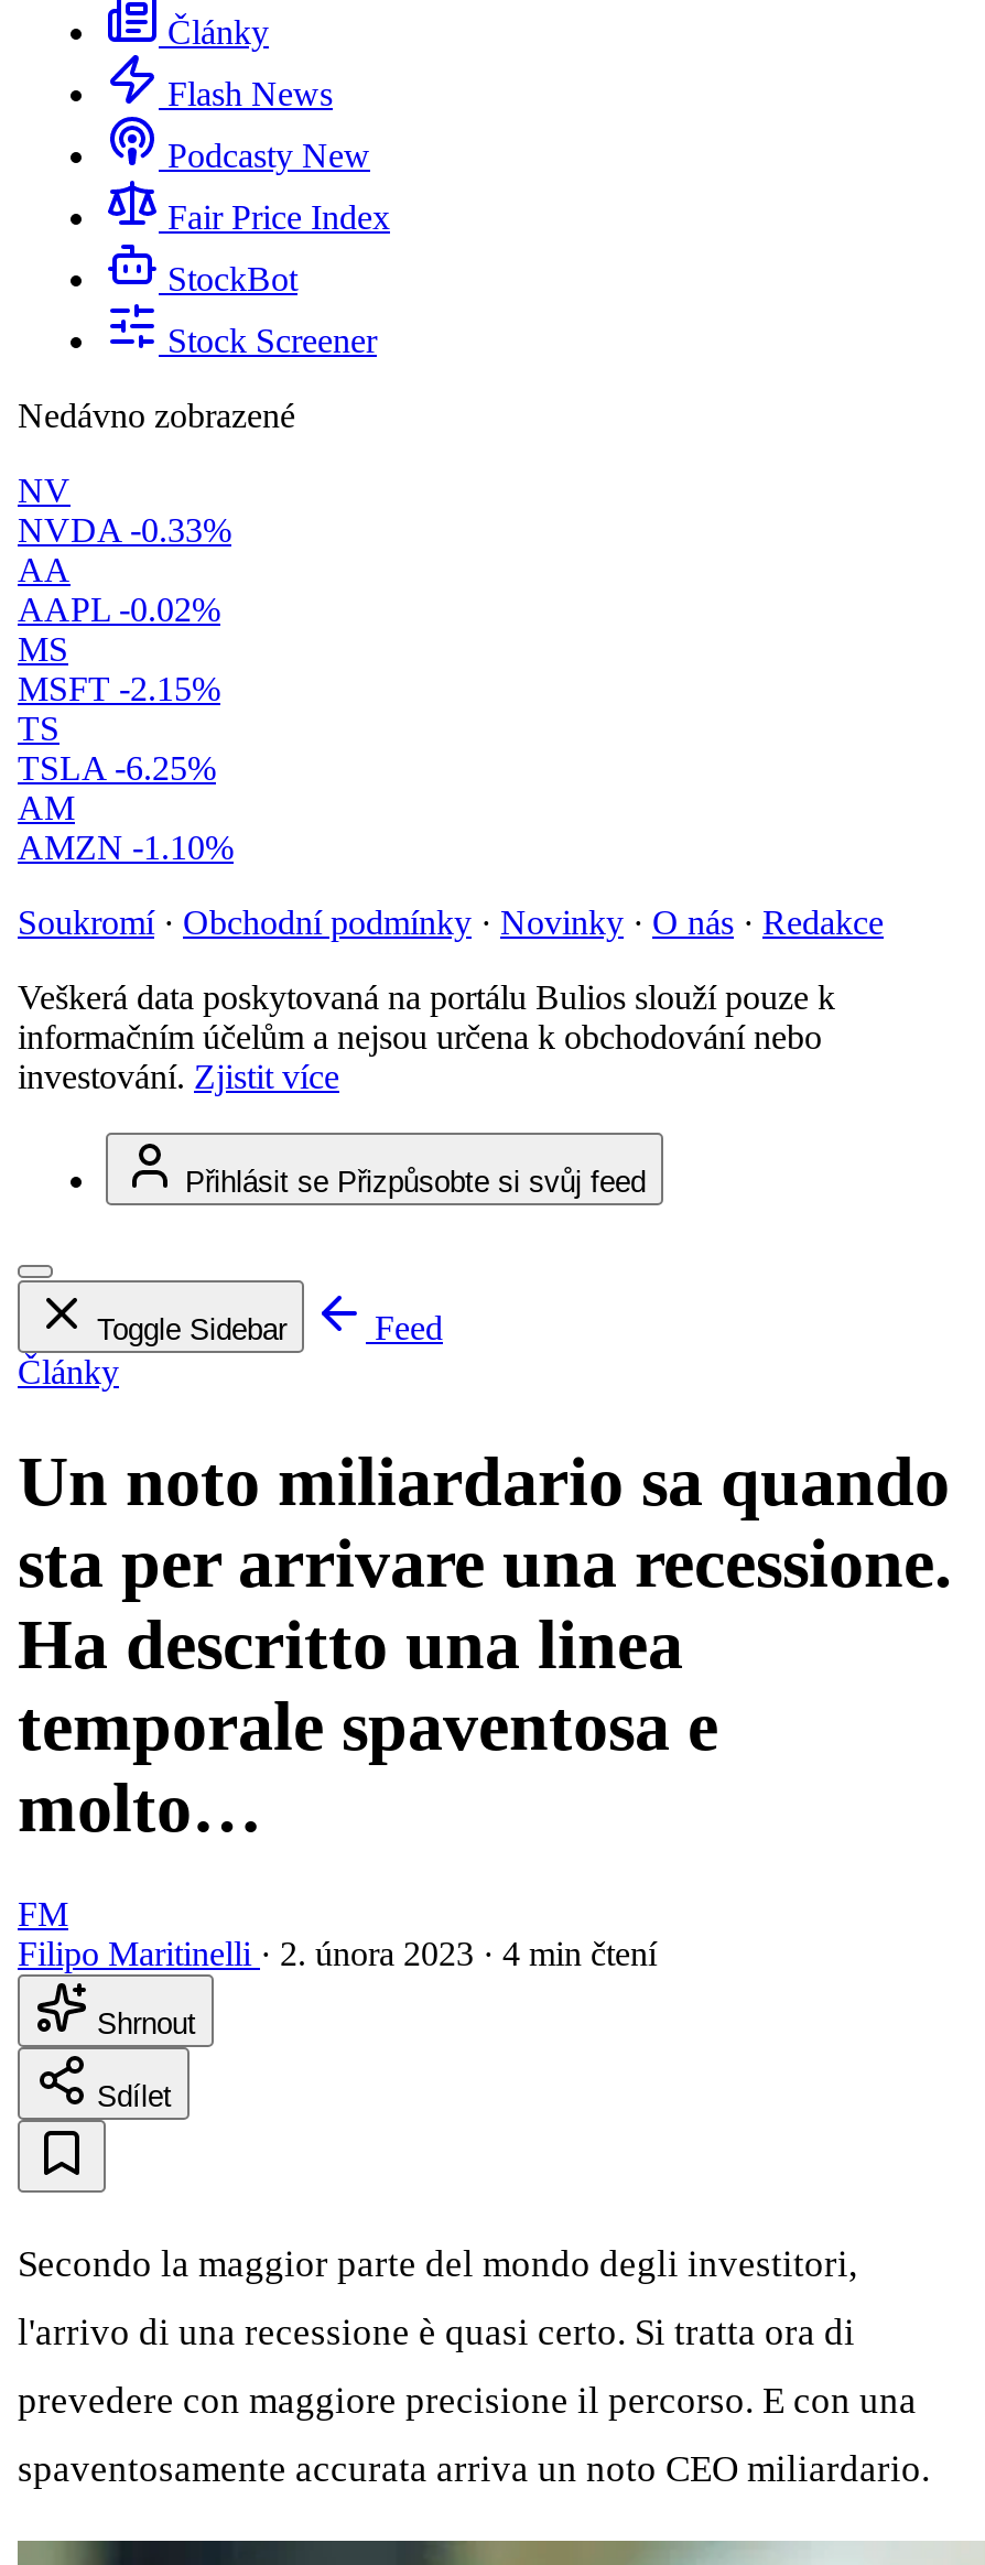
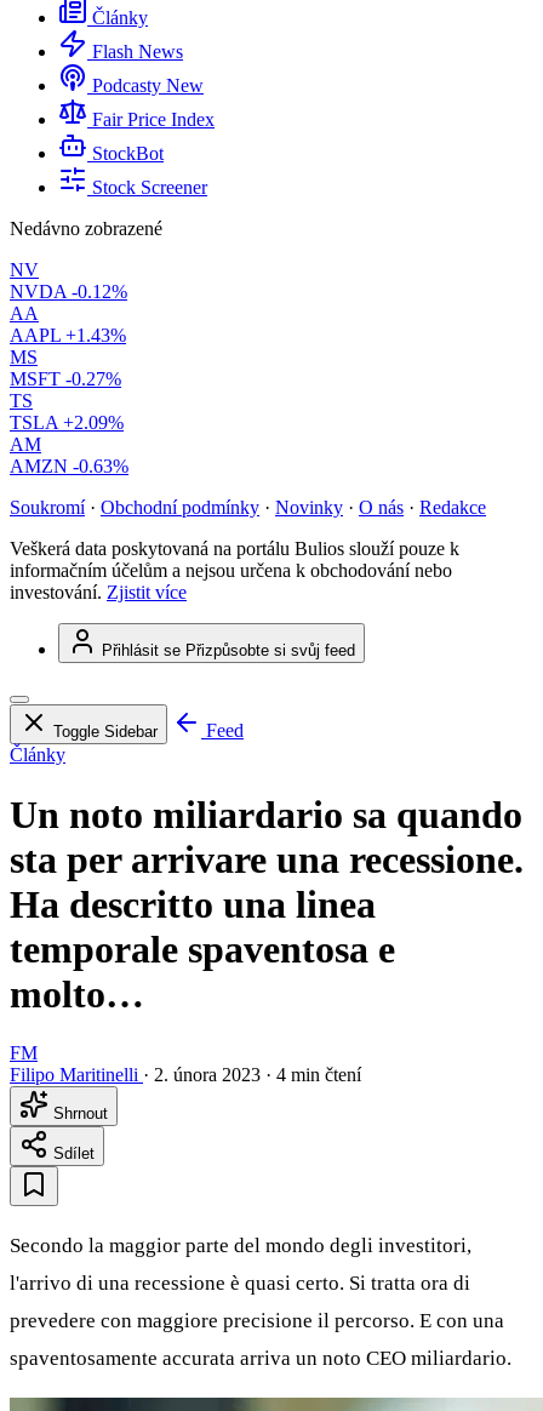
- NVDA -0.33%
+ NVDA -0.12%

- AAPL -0.02%
+ AAPL +1.43%

- MSFT -2.15%
+ MSFT -0.27%

- TSLA -6.25%
+ TSLA +2.09%

- AMZN -1.10%
+ AMZN -0.63%
